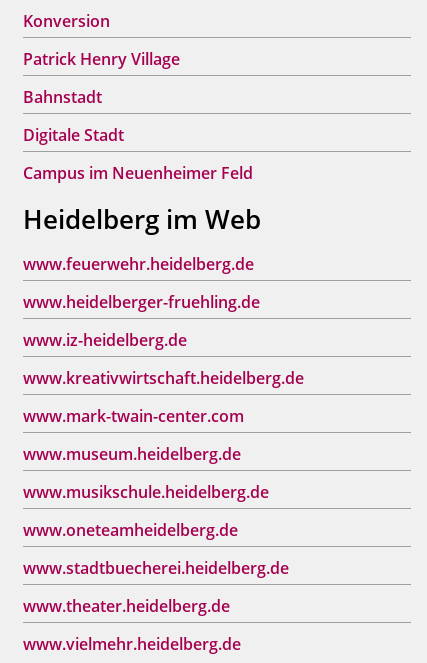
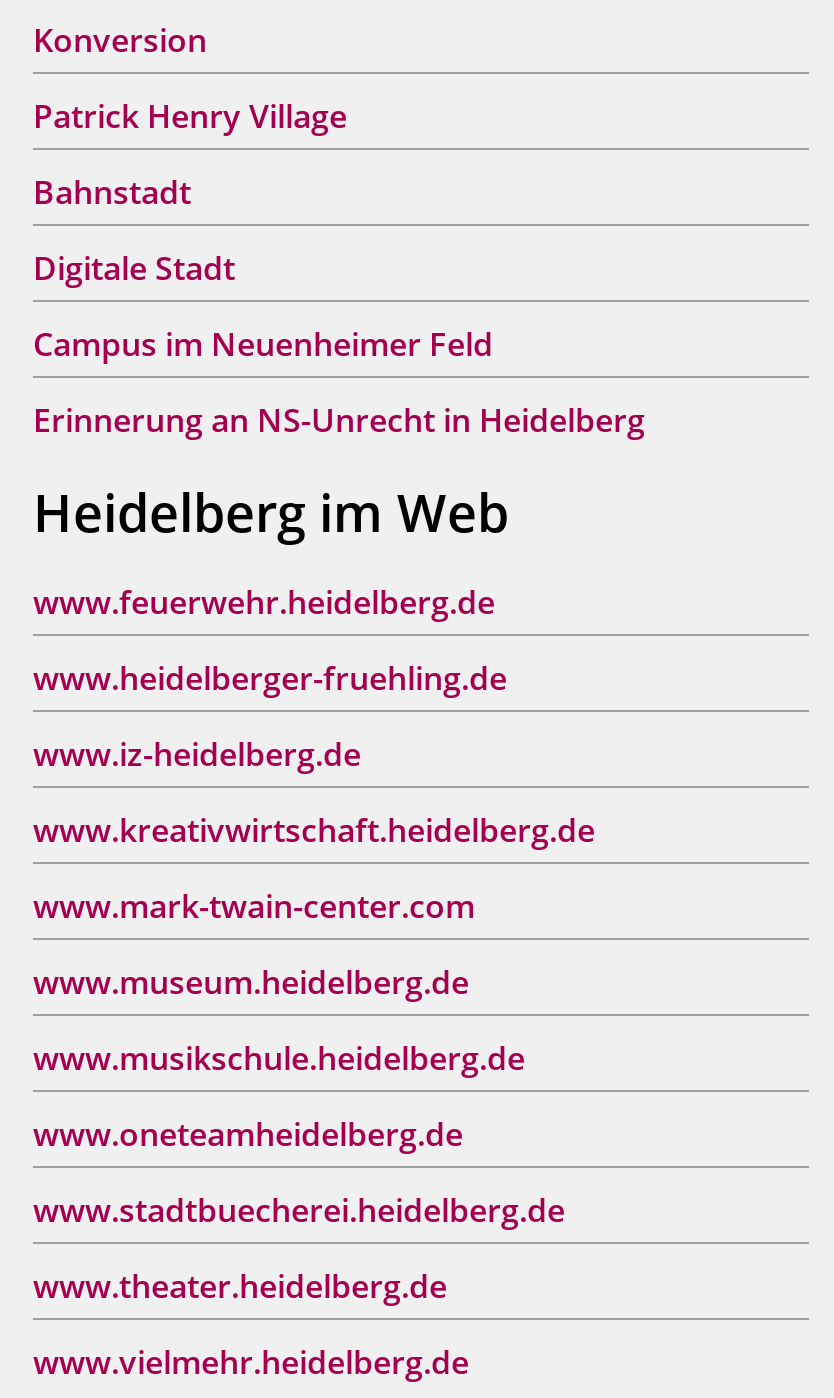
+ Erinnerung an NS-Unrecht in Heidelberg
